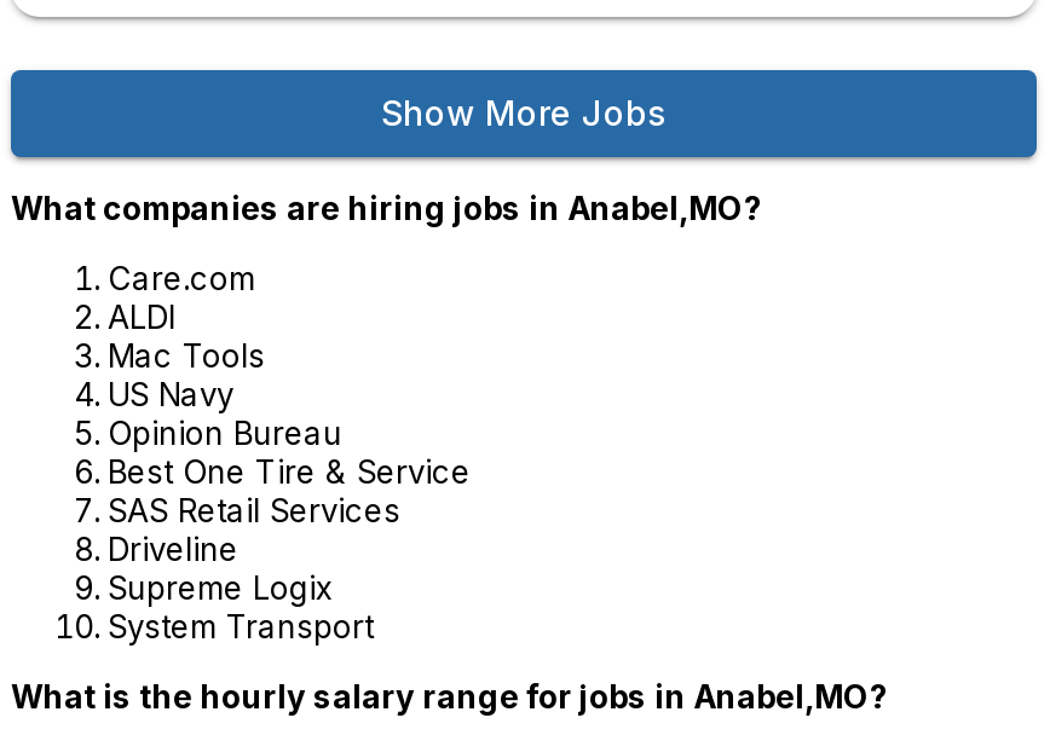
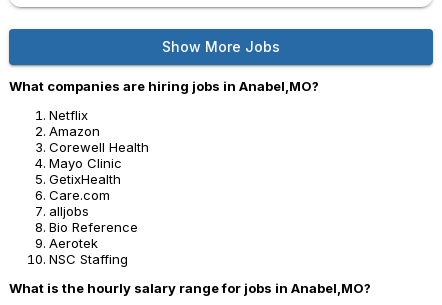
+ Netflix
+ Amazon
+ Corewell Health
+ Mayo Clinic
+ GetixHealth

moved down: Care.com

- ALDI
- Mac Tools
- US Navy
- Opinion Bureau
- Best One Tire & Service
- SAS Retail Services
- Driveline
- Supreme Logix
- System Transport
+ alljobs
+ Bio Reference
+ Aerotek
+ NSC Staffing
